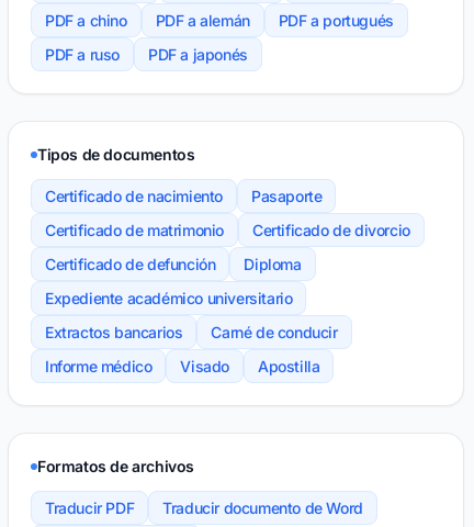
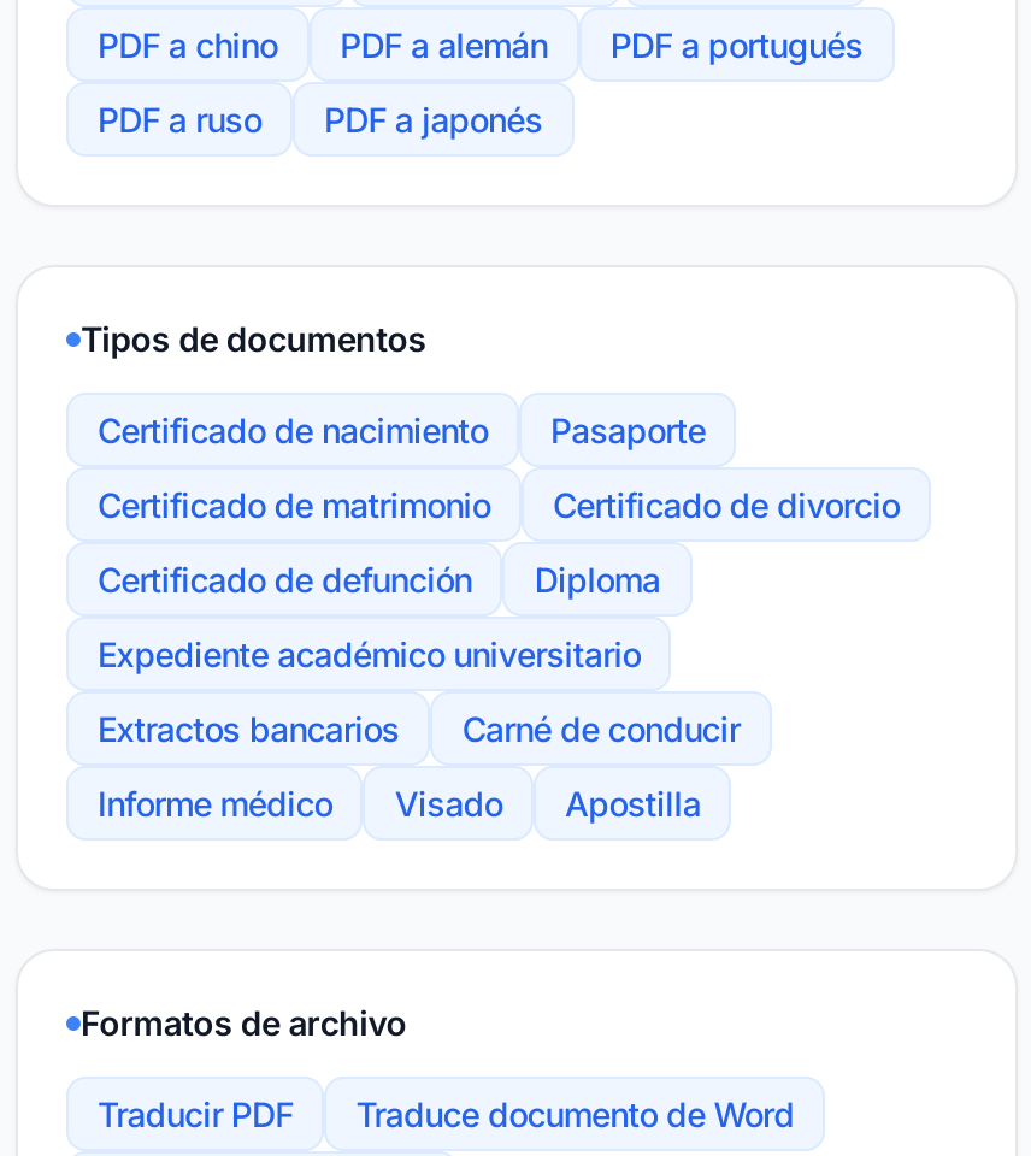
- Formatos de archivos
+ Formatos de archivo

- Traducir documento de Word
+ Traduce documento de Word
